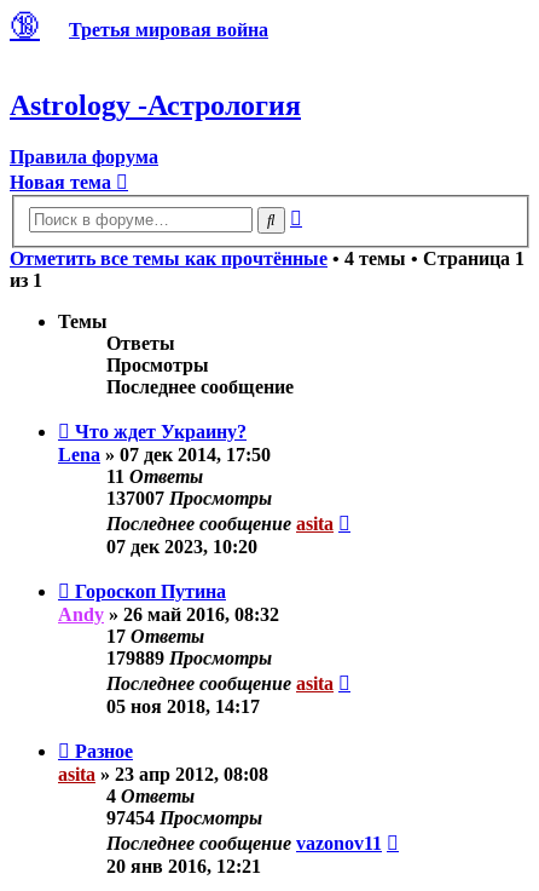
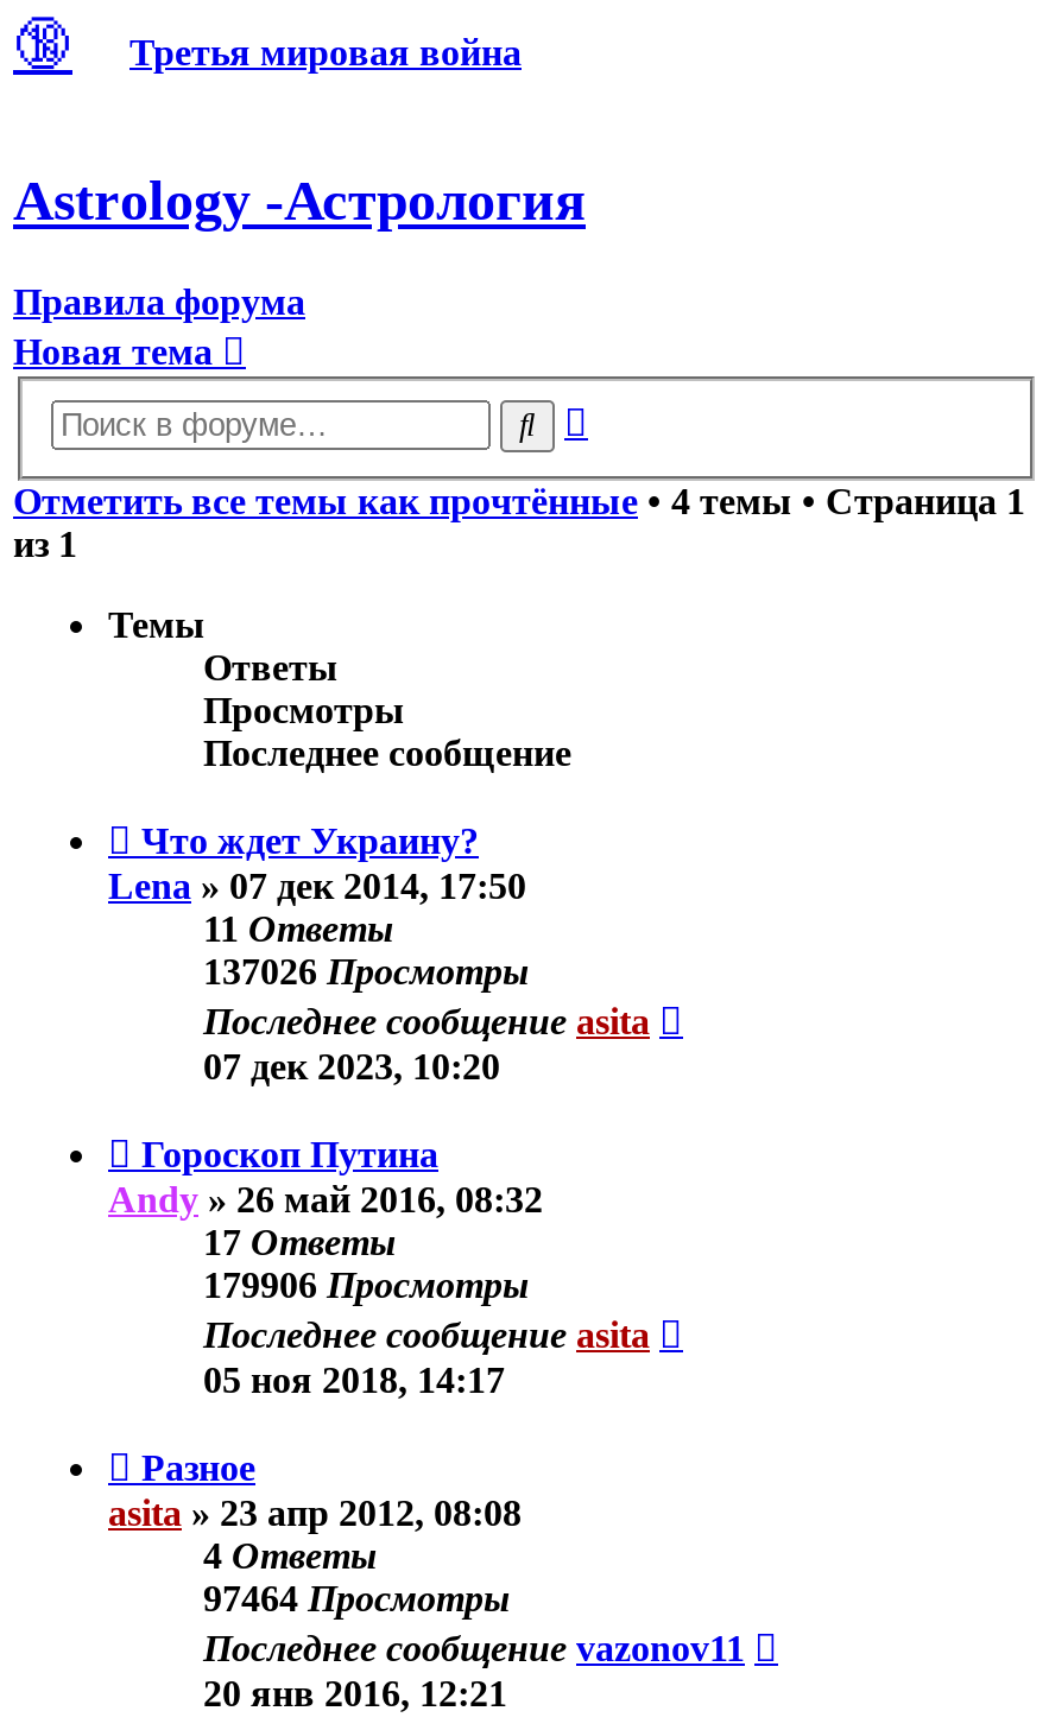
- 137007 Просмотры
+ 137026 Просмотры

- 179889 Просмотры
+ 179906 Просмотры

- 97454 Просмотры
+ 97464 Просмотры
